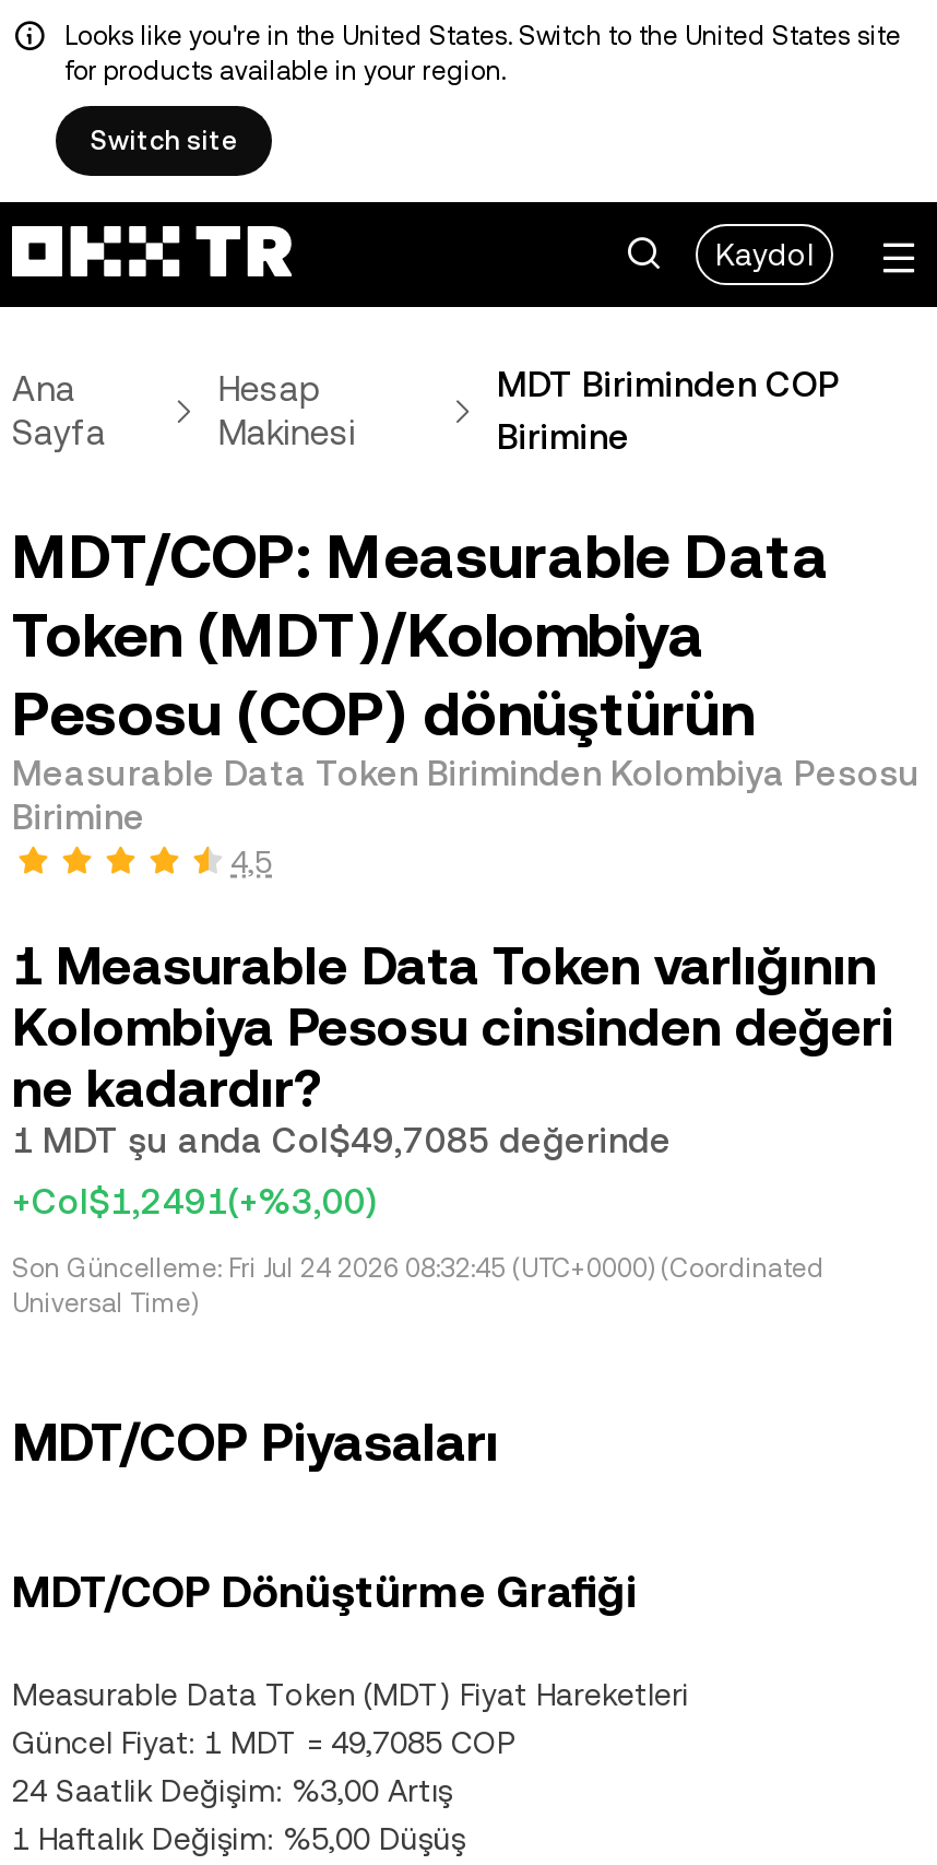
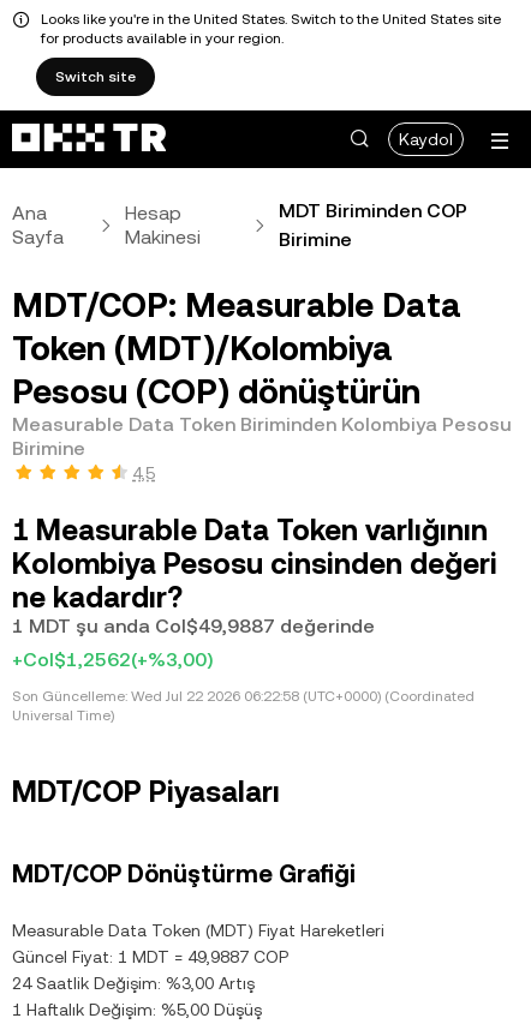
- 1 MDT şu anda Col$49,7085 değerinde
+ 1 MDT şu anda Col$49,9887 değerinde

- +Col$1,2491(+%3,00)
+ +Col$1,2562(+%3,00)

- Son Güncelleme: Fri Jul 24 2026 08:32:45 (UTC+0000) (Coordinated
+ Son Güncelleme: Wed Jul 22 2026 06:22:58 (UTC+0000) (Coordinated

- Güncel Fiyat: 1 MDT = 49,7085 COP
+ Güncel Fiyat: 1 MDT = 49,9887 COP
